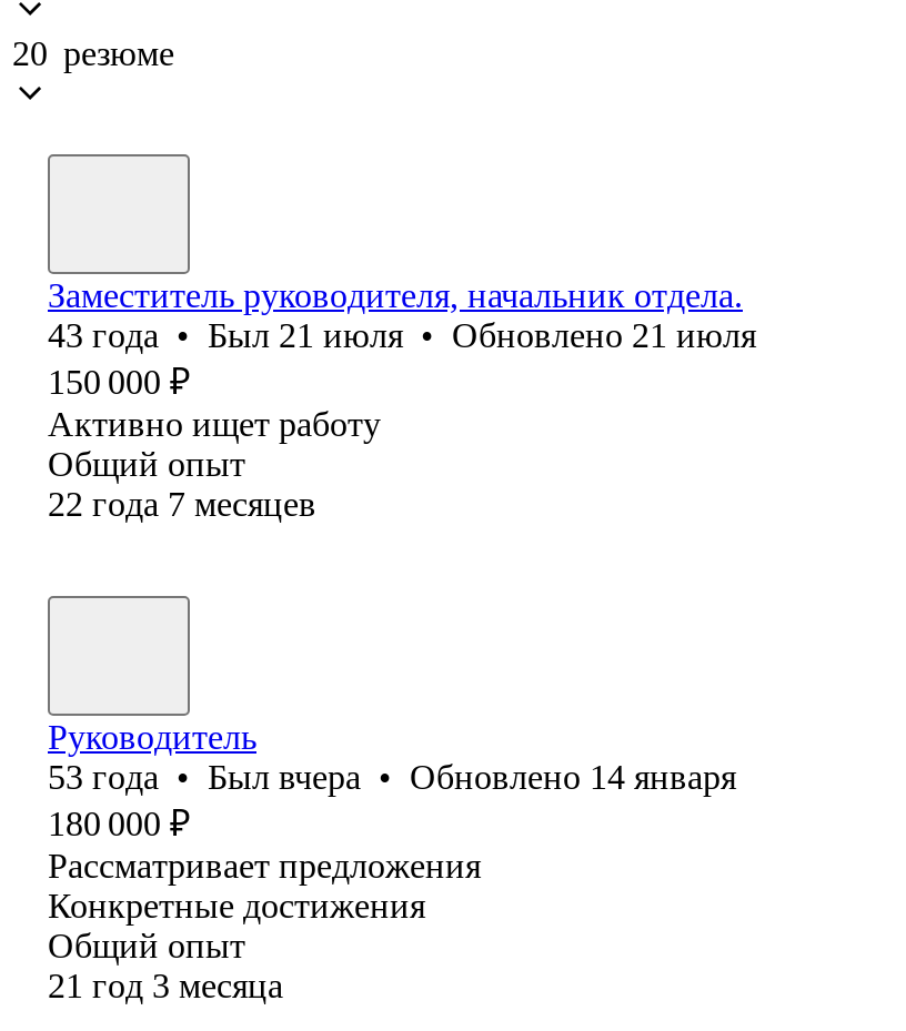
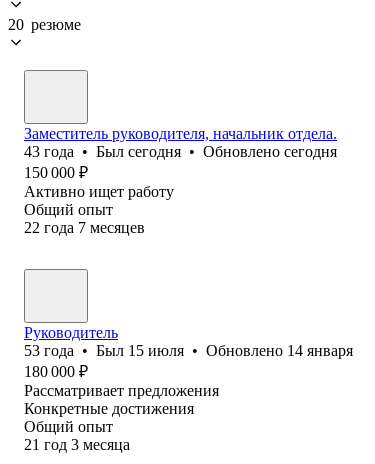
- 43 года • Был 21 июля • Обновлено 21 июля
+ 43 года • Был сегодня • Обновлено сегодня

- 53 года • Был вчера • Обновлено 14 января
+ 53 года • Был 15 июля • Обновлено 14 января
